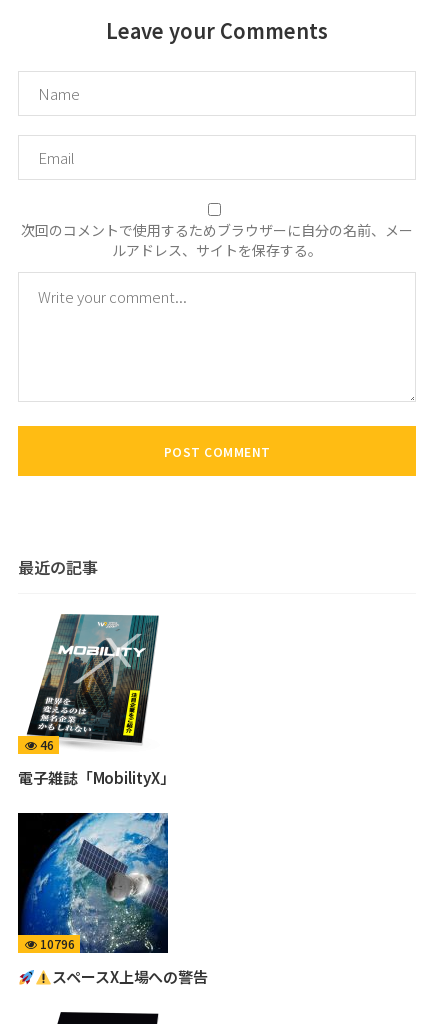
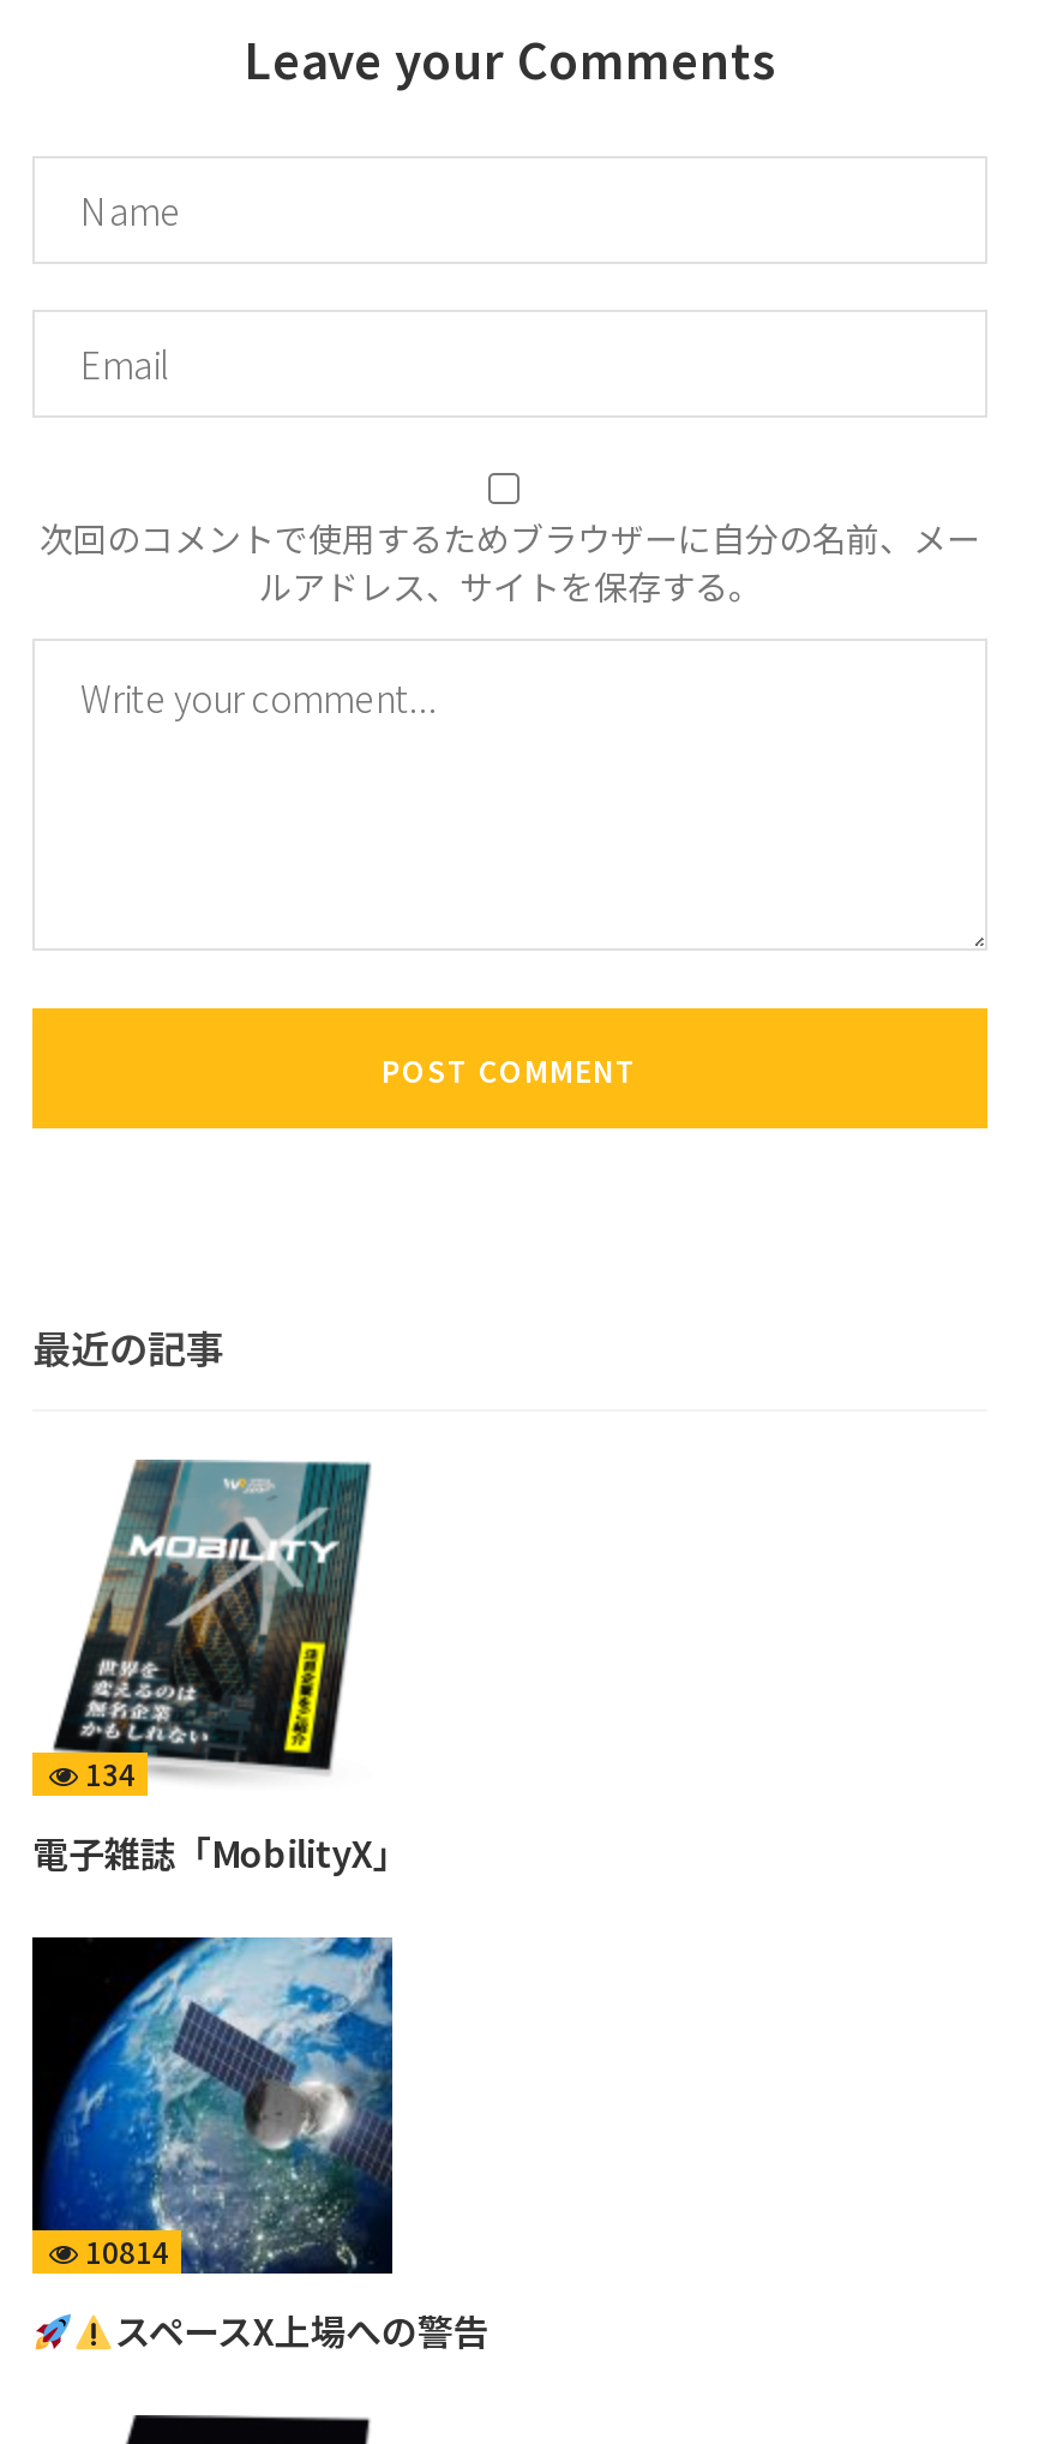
- 46
+ 134

- 10796
+ 10814
